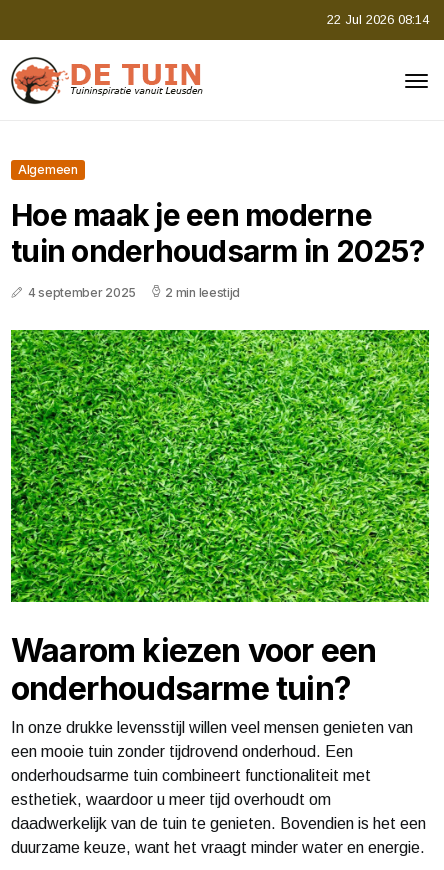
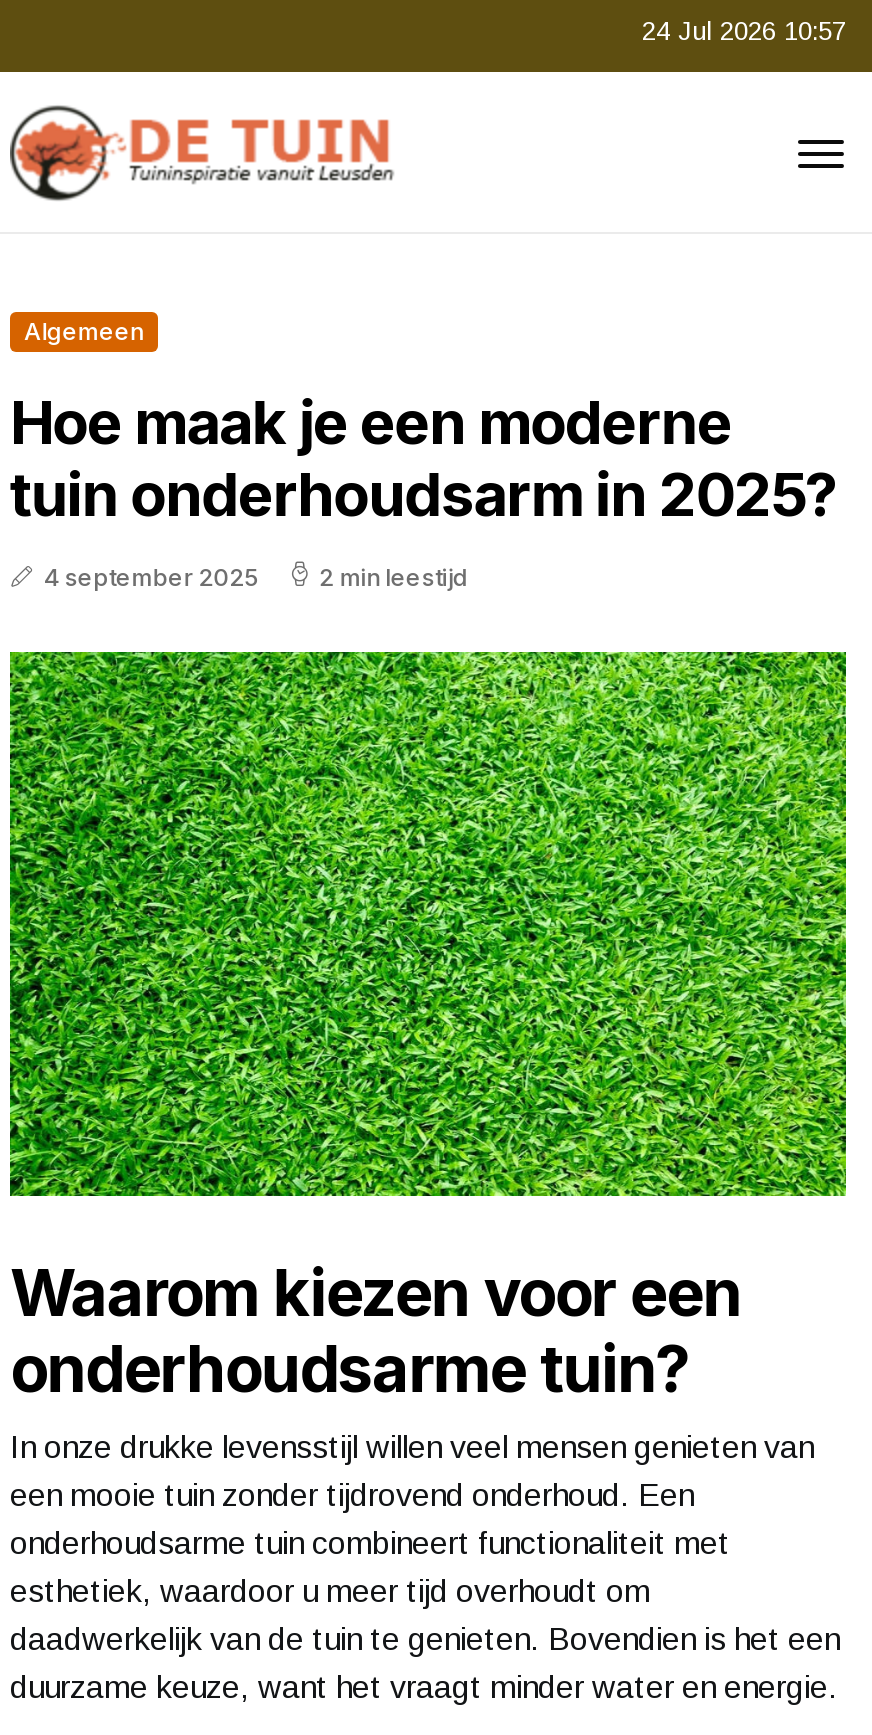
- 22 Jul 2026 08:14
+ 24 Jul 2026 10:57
